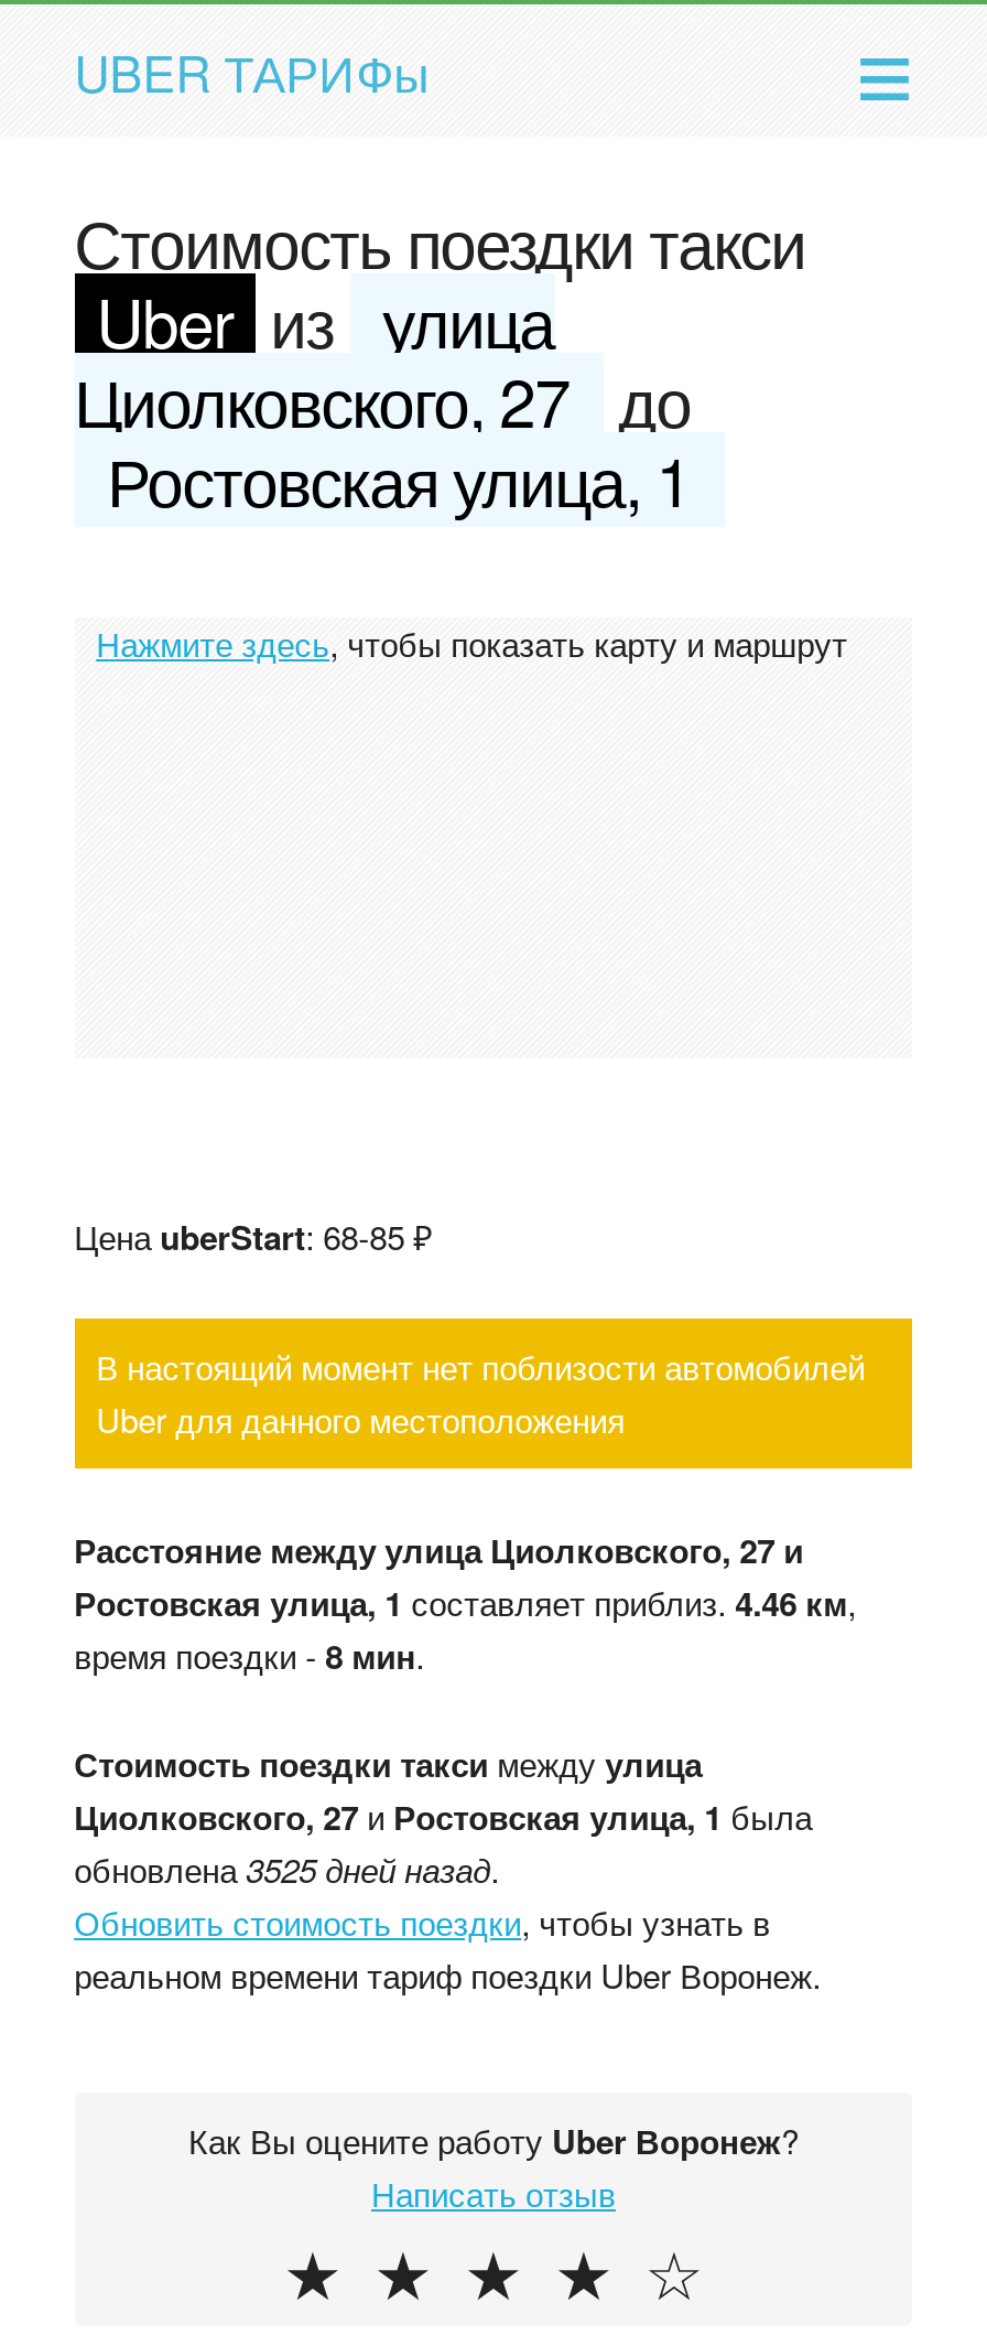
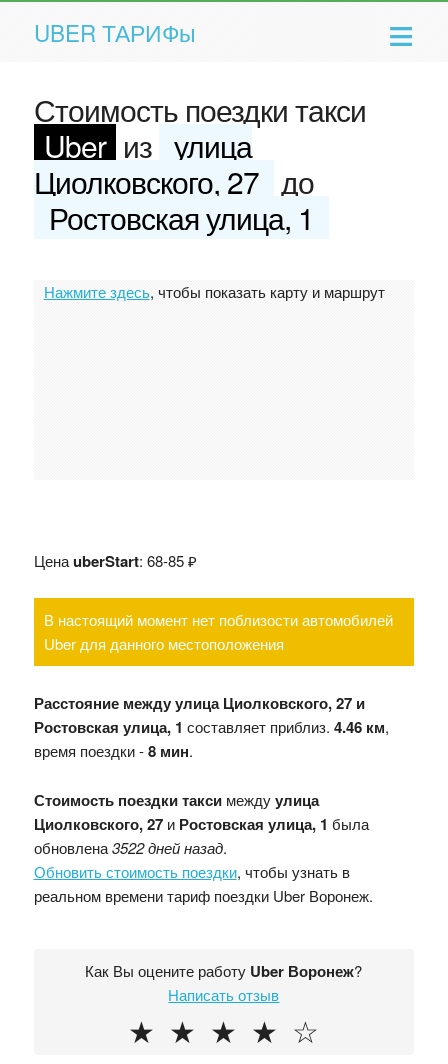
- обновлена 3525 дней назад.
+ обновлена 3522 дней назад.
